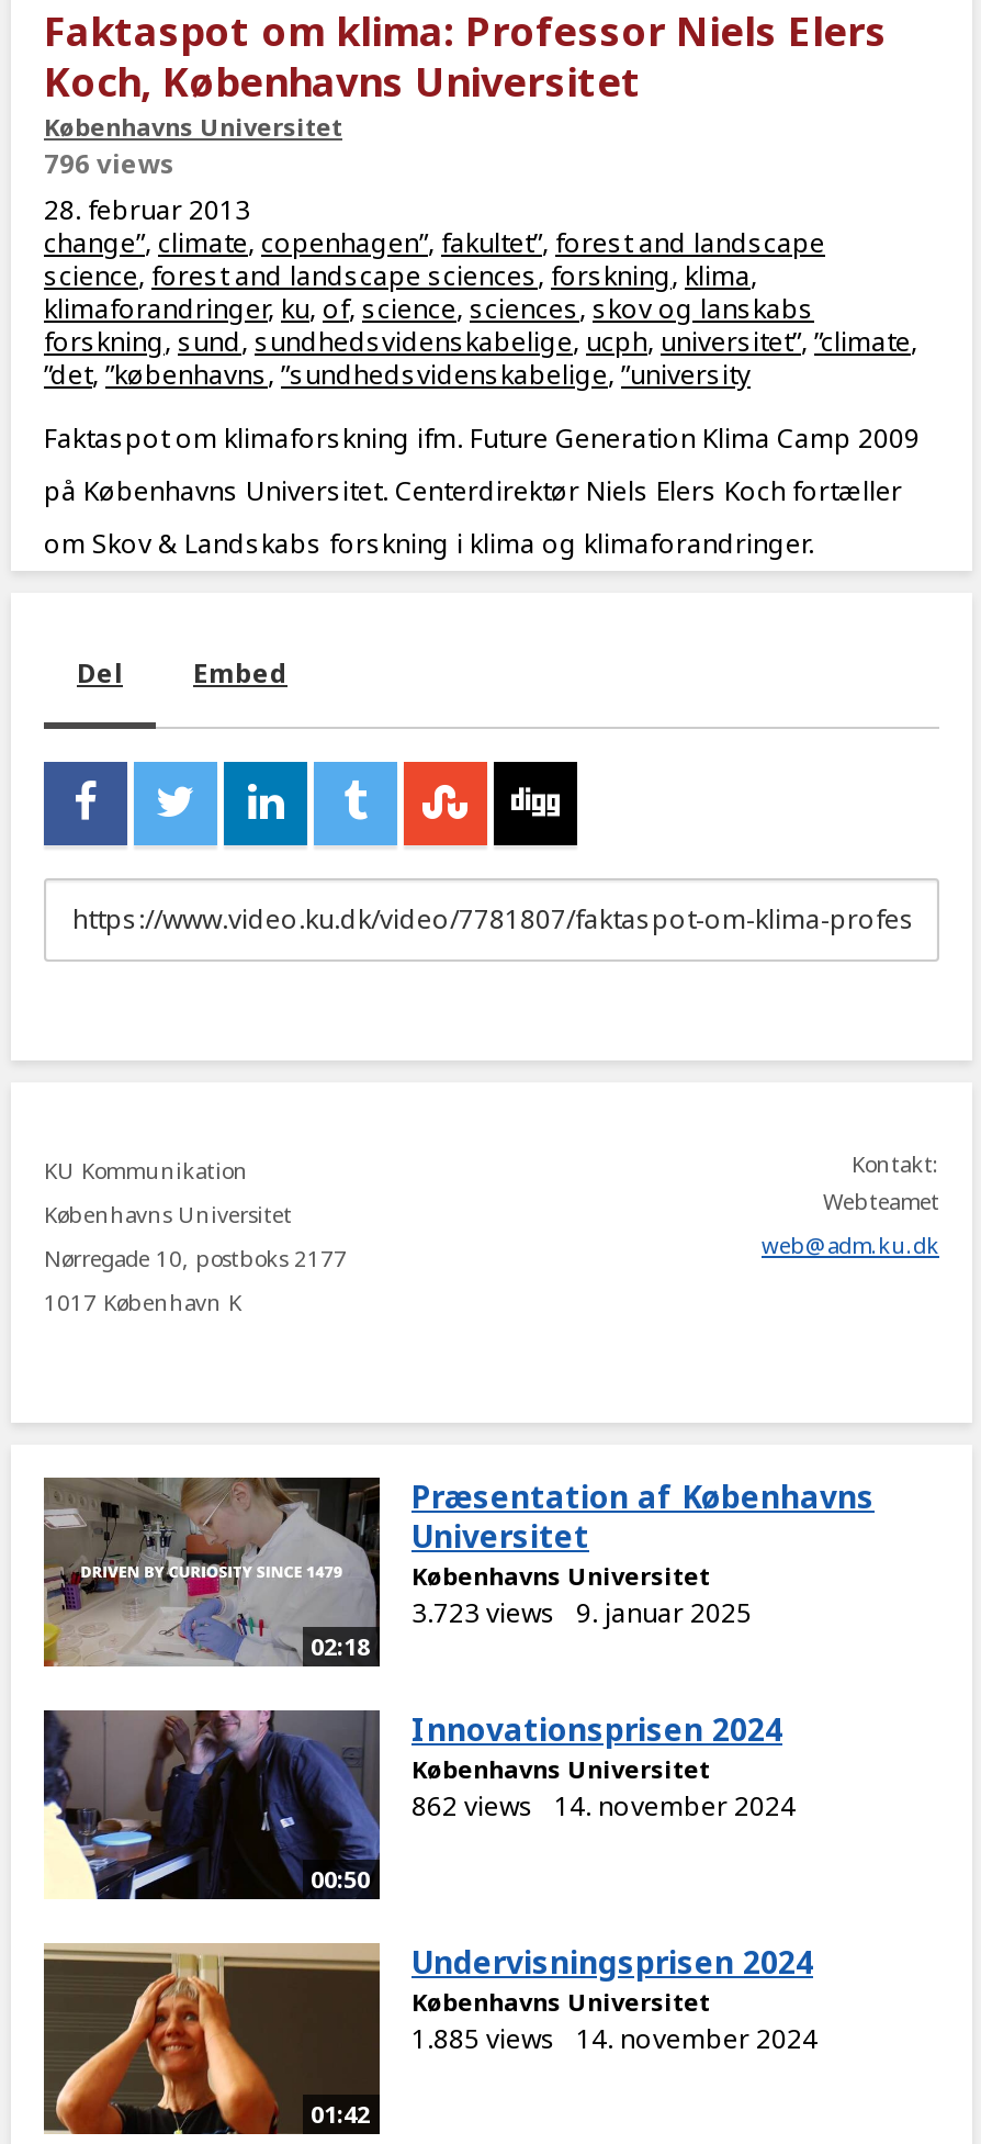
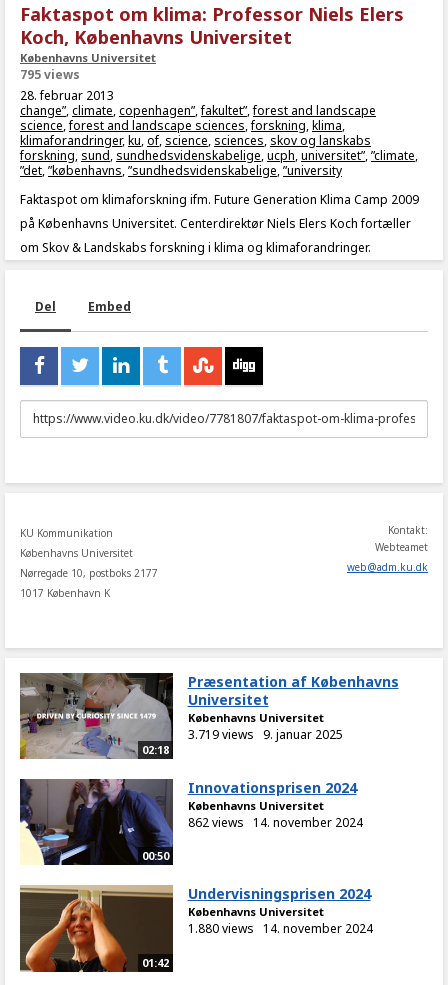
- 796 views
+ 795 views

- 3.723 views 9. januar 2025
+ 3.719 views 9. januar 2025

- 1.885 views 14. november 2024
+ 1.880 views 14. november 2024
